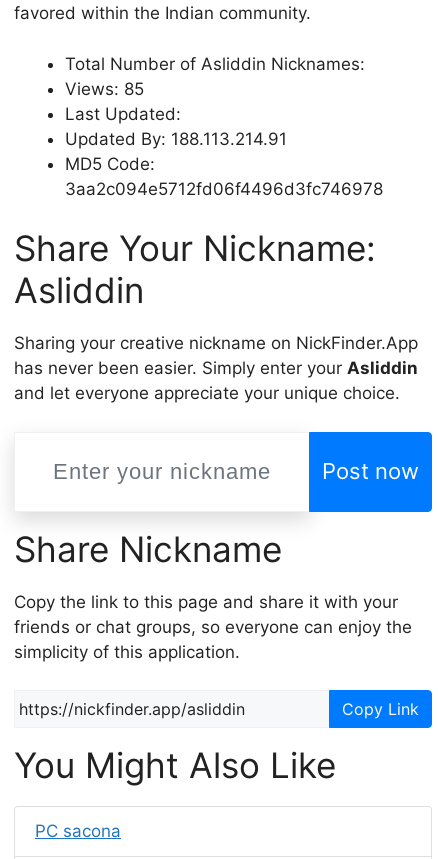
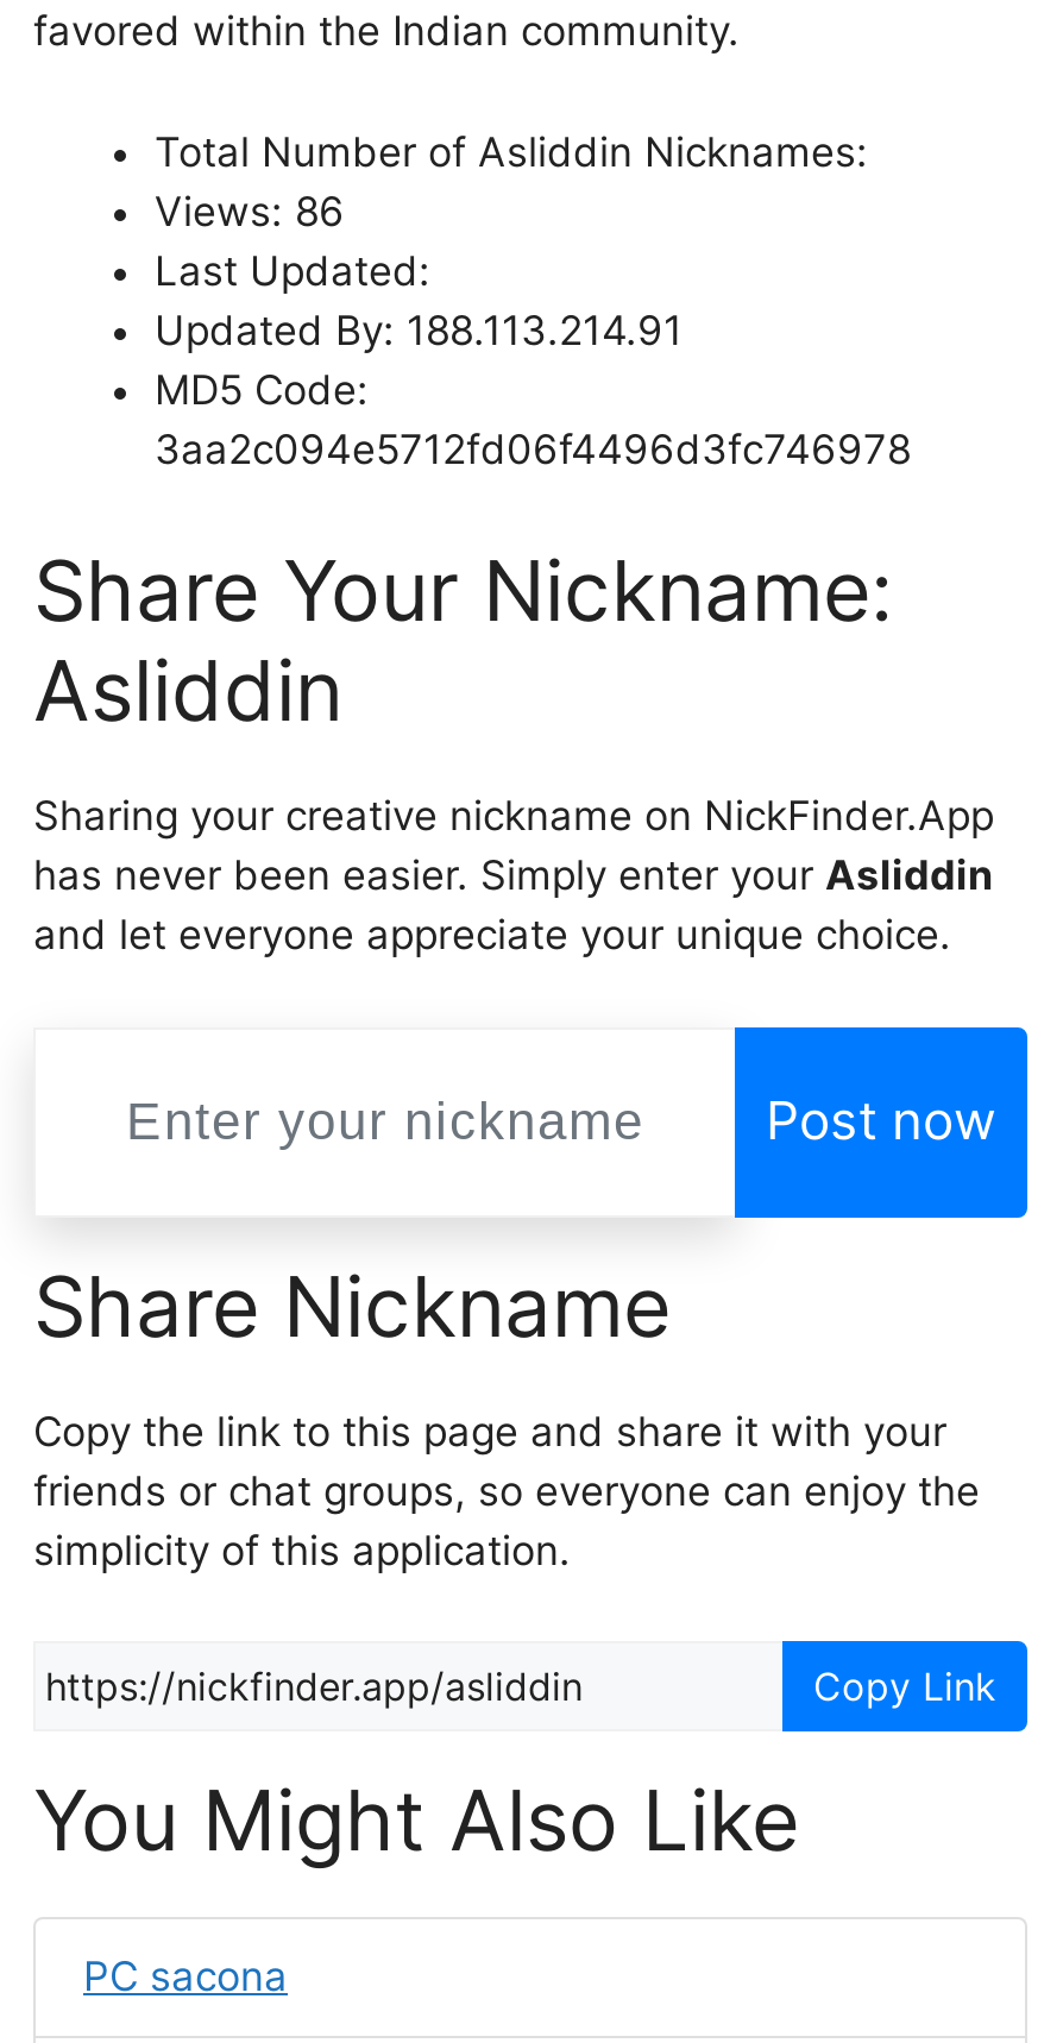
- Views: 85
+ Views: 86
